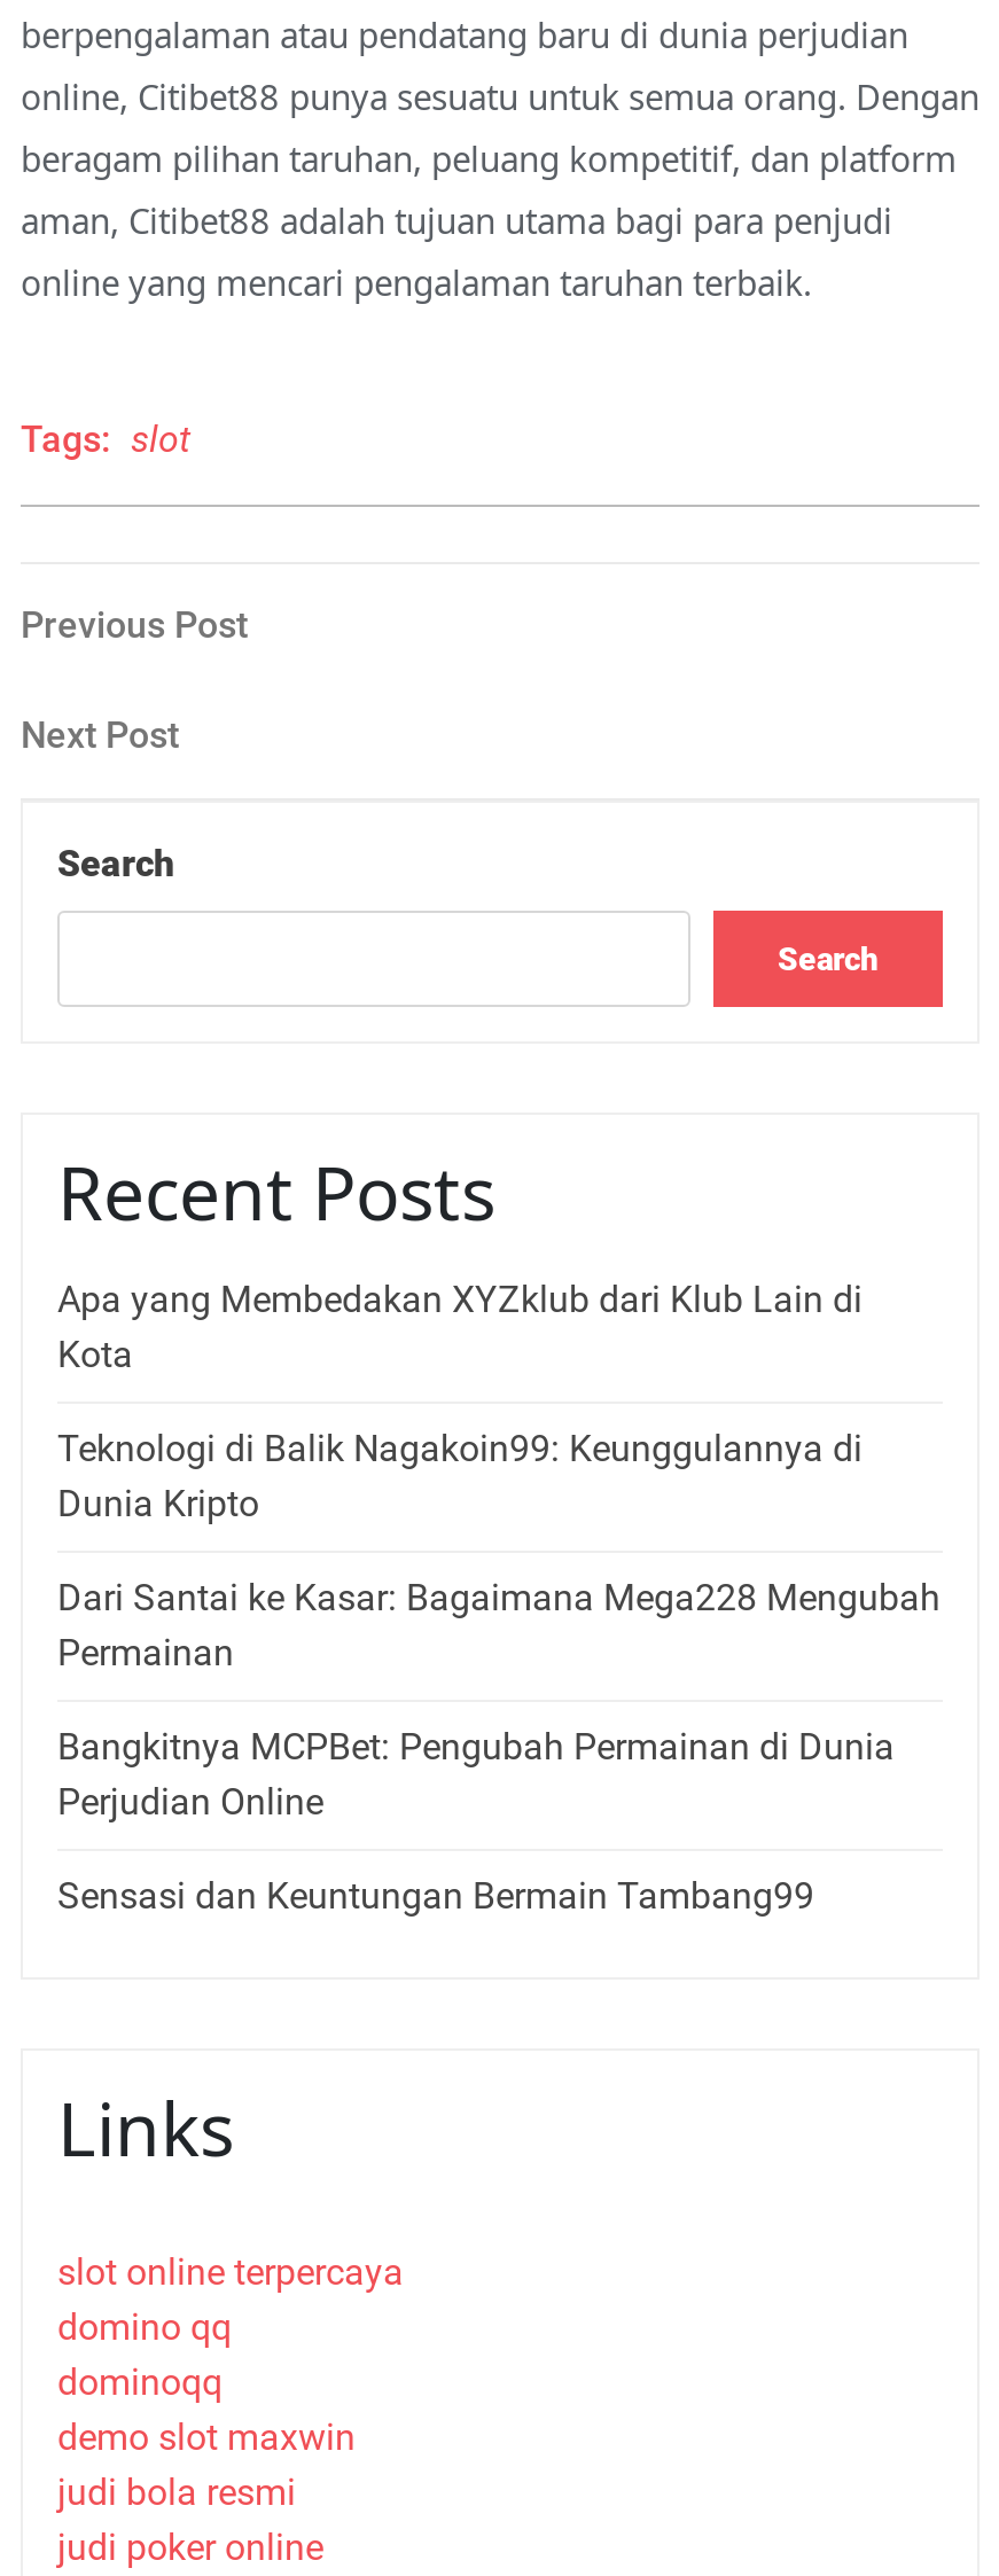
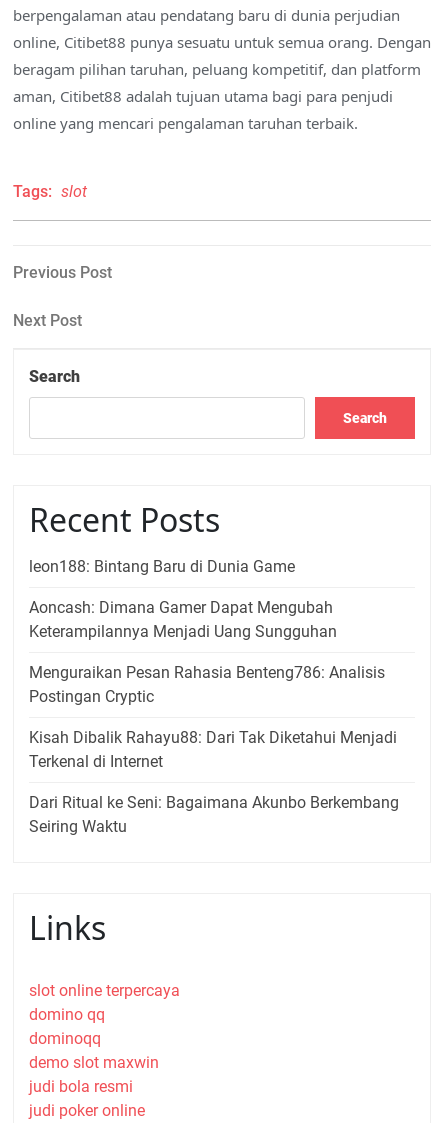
- Apa yang Membedakan XYZklub dari Klub Lain di
- Kota
+ leon188: Bintang Baru di Dunia Game

- Teknologi di Balik Nagakoin99: Keunggulannya di
- Dunia Kripto
+ Aoncash: Dimana Gamer Dapat Mengubah
+ Keterampilannya Menjadi Uang Sungguhan

- Dari Santai ke Kasar: Bagaimana Mega228 Mengubah
- Permainan
+ Menguraikan Pesan Rahasia Benteng786: Analisis
+ Postingan Cryptic

- Bangkitnya MCPBet: Pengubah Permainan di Dunia
- Perjudian Online
+ Kisah Dibalik Rahayu88: Dari Tak Diketahui Menjadi
+ Terkenal di Internet

- Sensasi dan Keuntungan Bermain Tambang99
+ Dari Ritual ke Seni: Bagaimana Akunbo Berkembang
+ Seiring Waktu
